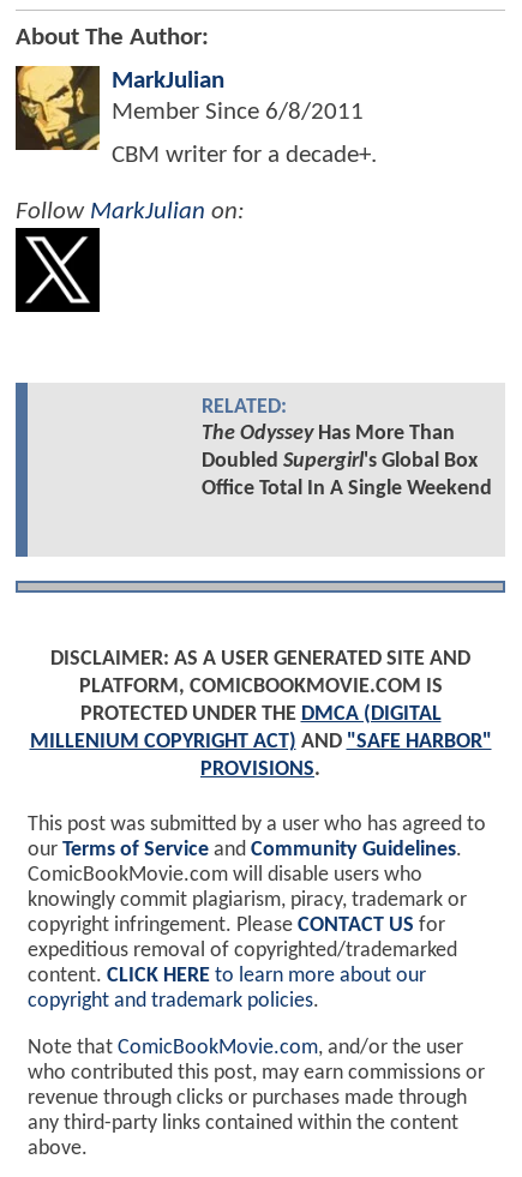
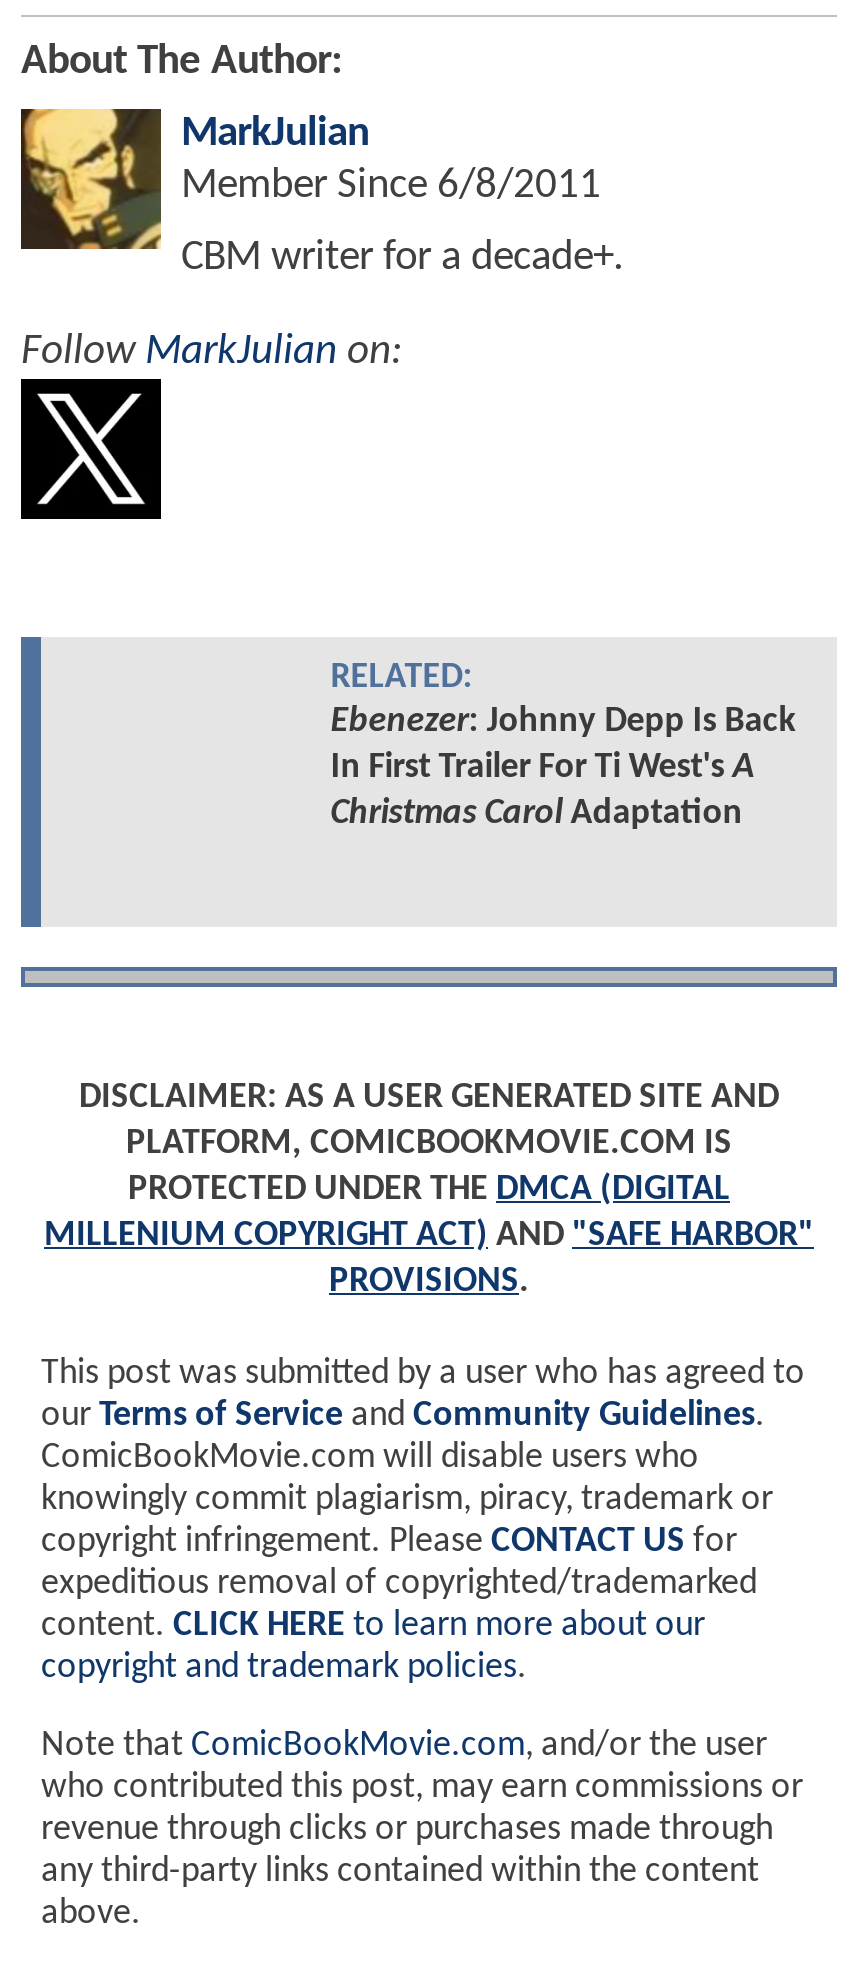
- The Odyssey Has More Than
- Doubled Supergirl's Global Box
- Office Total In A Single Weekend
+ Ebenezer: Johnny Depp Is Back
+ In First Trailer For Ti West's A
+ Christmas Carol Adaptation
